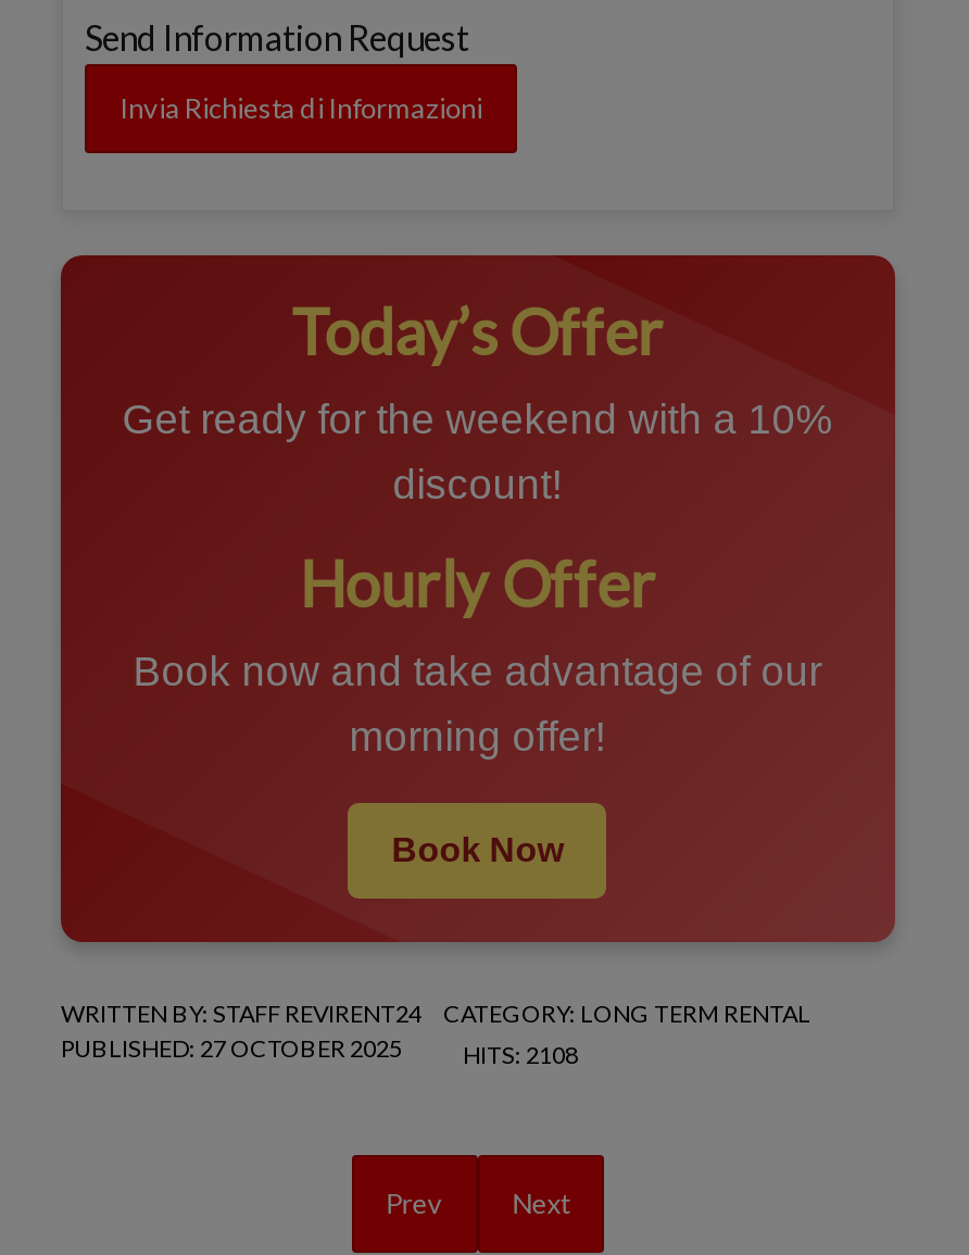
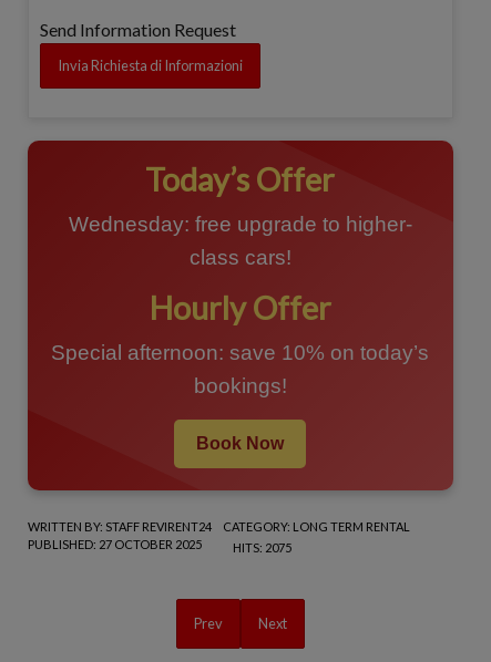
- Get ready for the weekend with a 10%
- discount!
+ Wednesday: free upgrade to higher-
+ class cars!

- Book now and take advantage of our
- morning offer!
+ Special afternoon: save 10% on today’s
+ bookings!

- HITS: 2108
+ HITS: 2075
